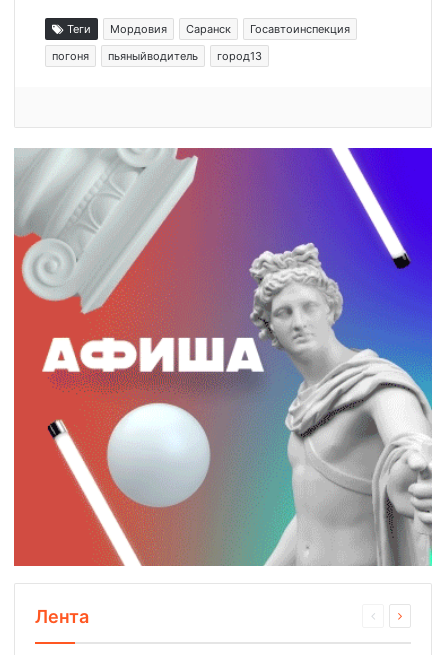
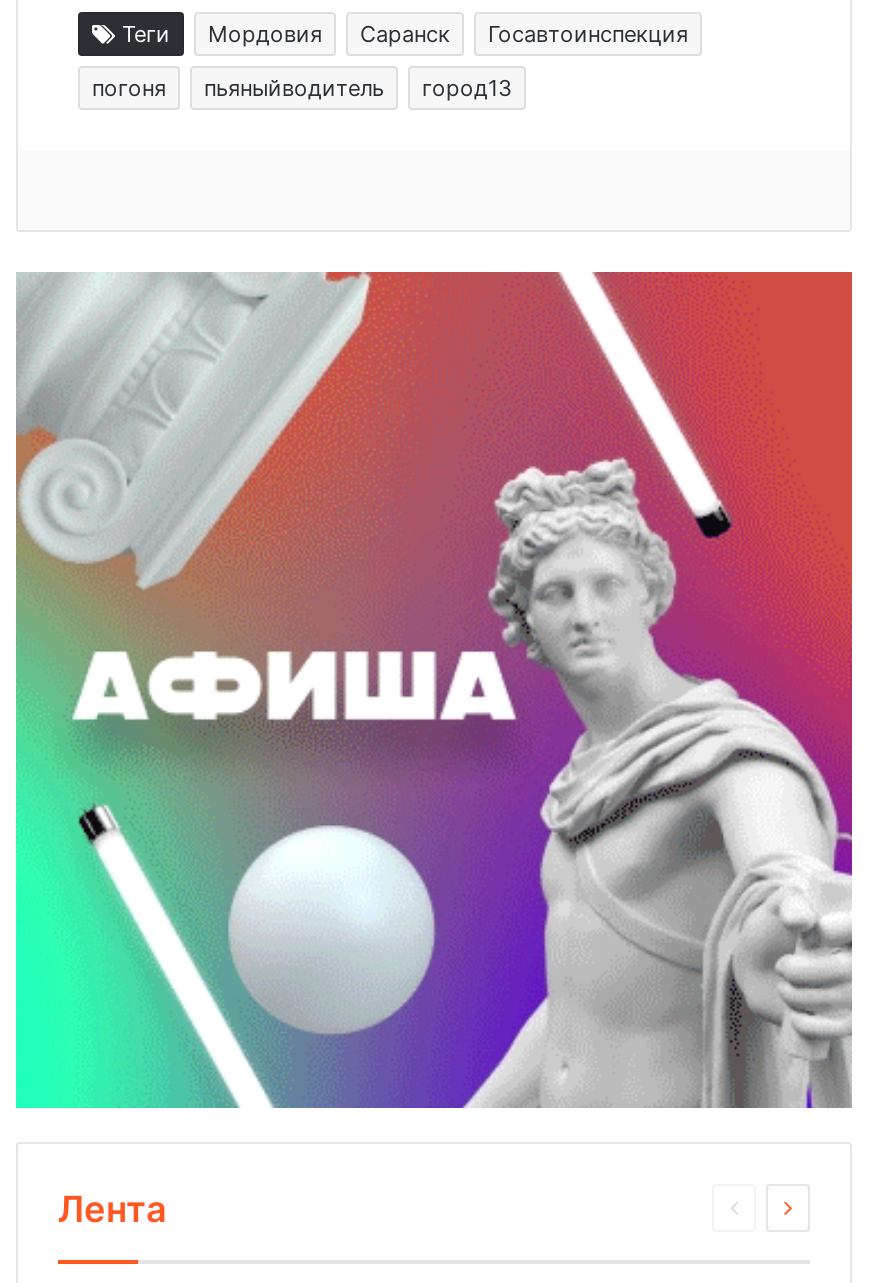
- [image]
+ [image]
